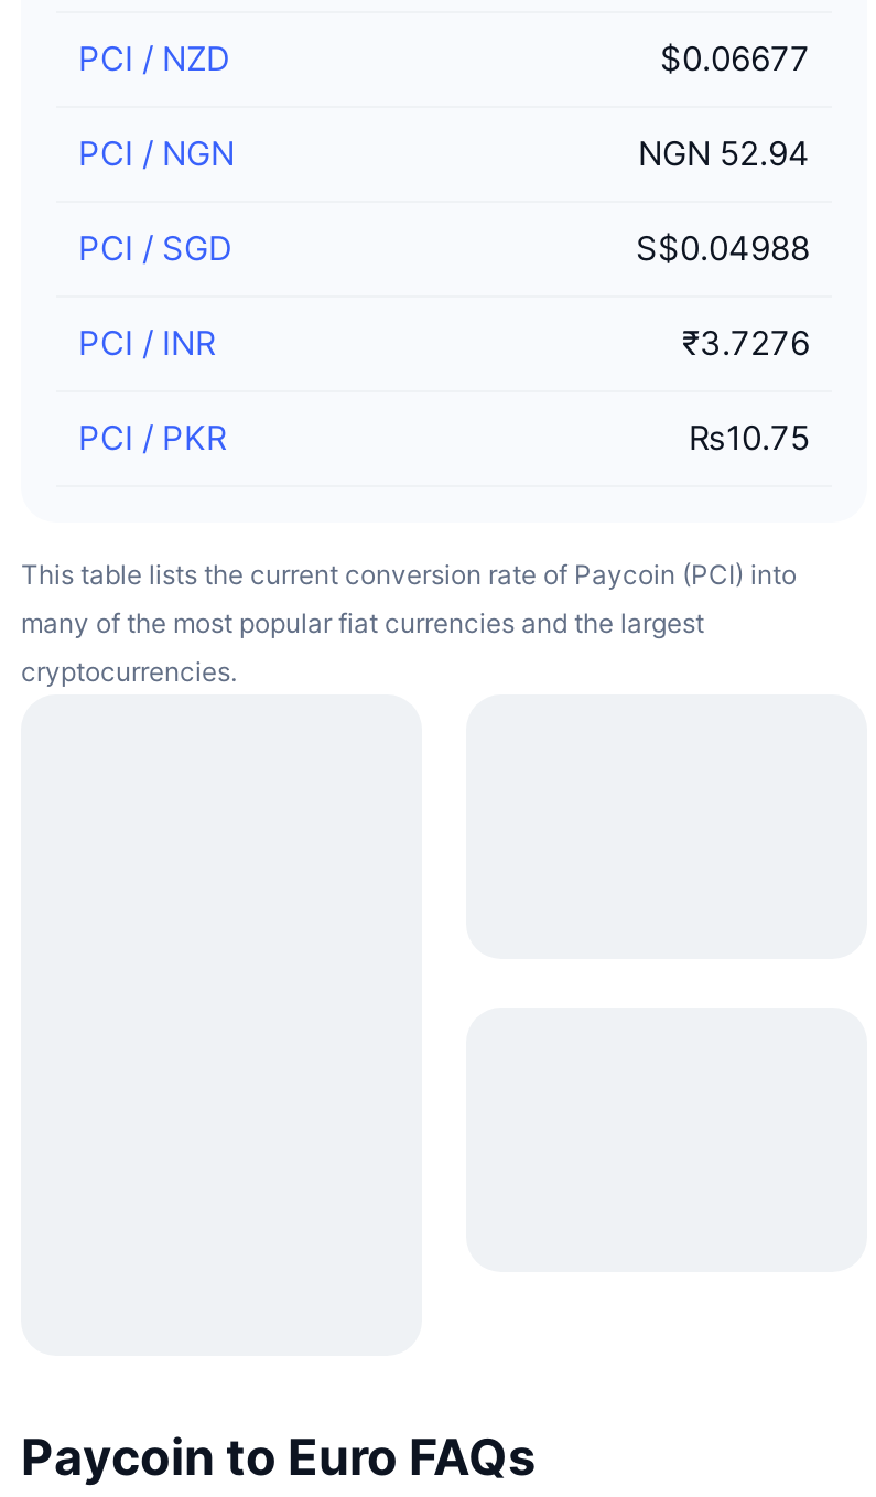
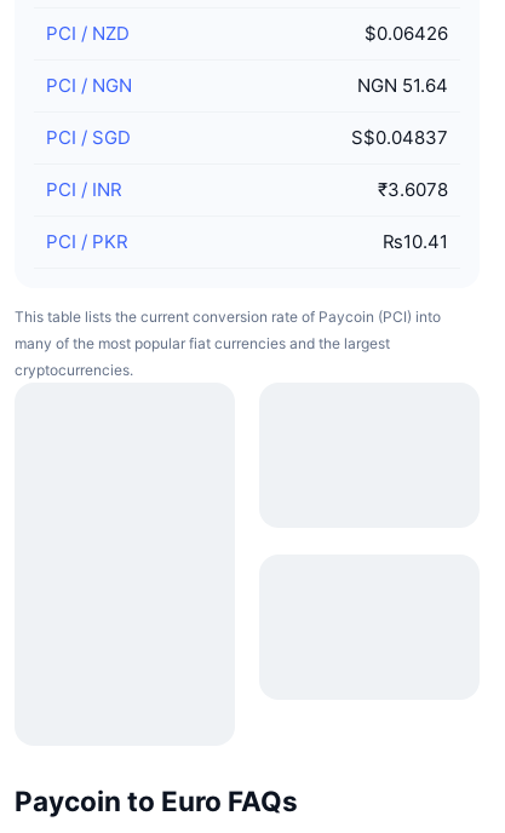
- $0.06677
+ $0.06426

- NGN 52.94
+ NGN 51.64

- S$0.04988
+ S$0.04837

- ₹3.7276
+ ₹3.6078

- ₨10.75
+ ₨10.41
